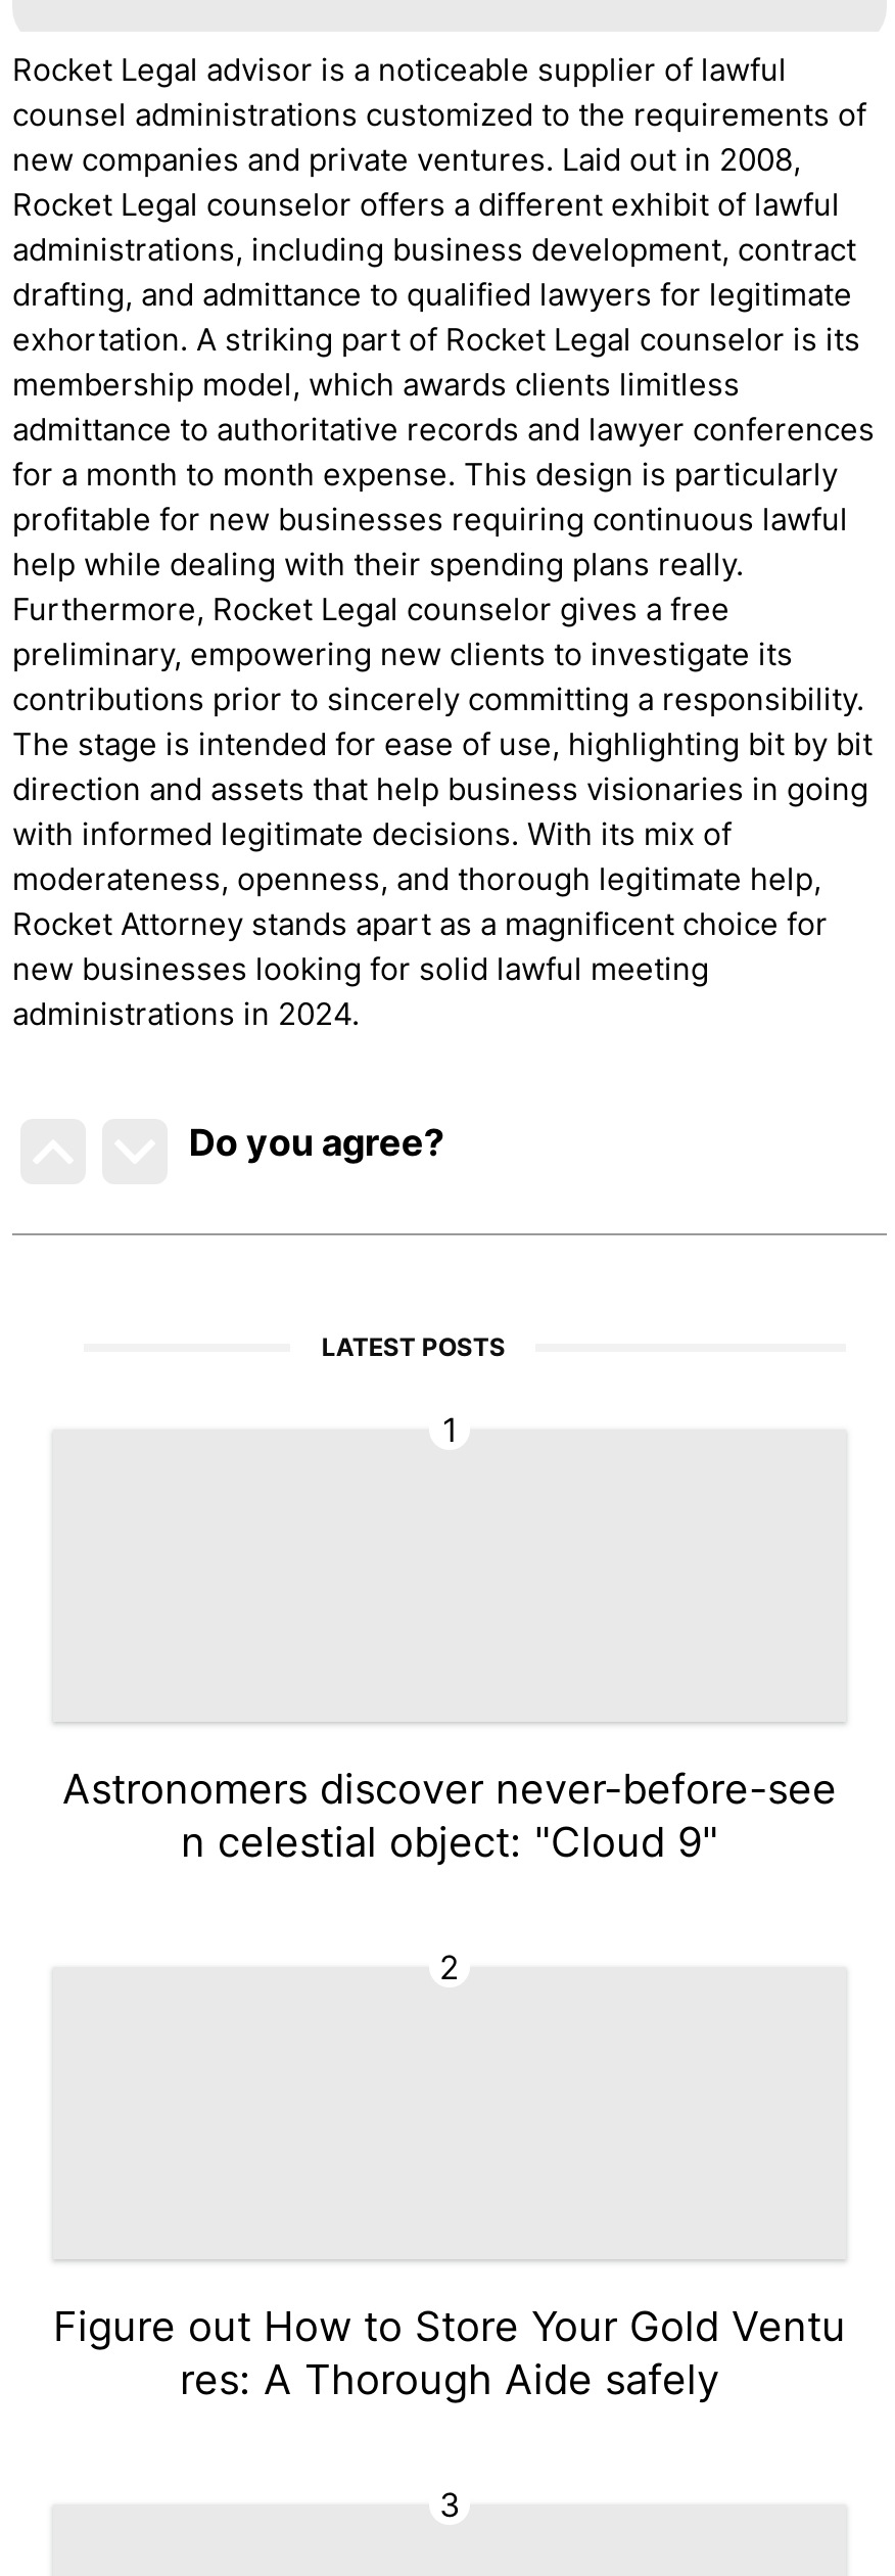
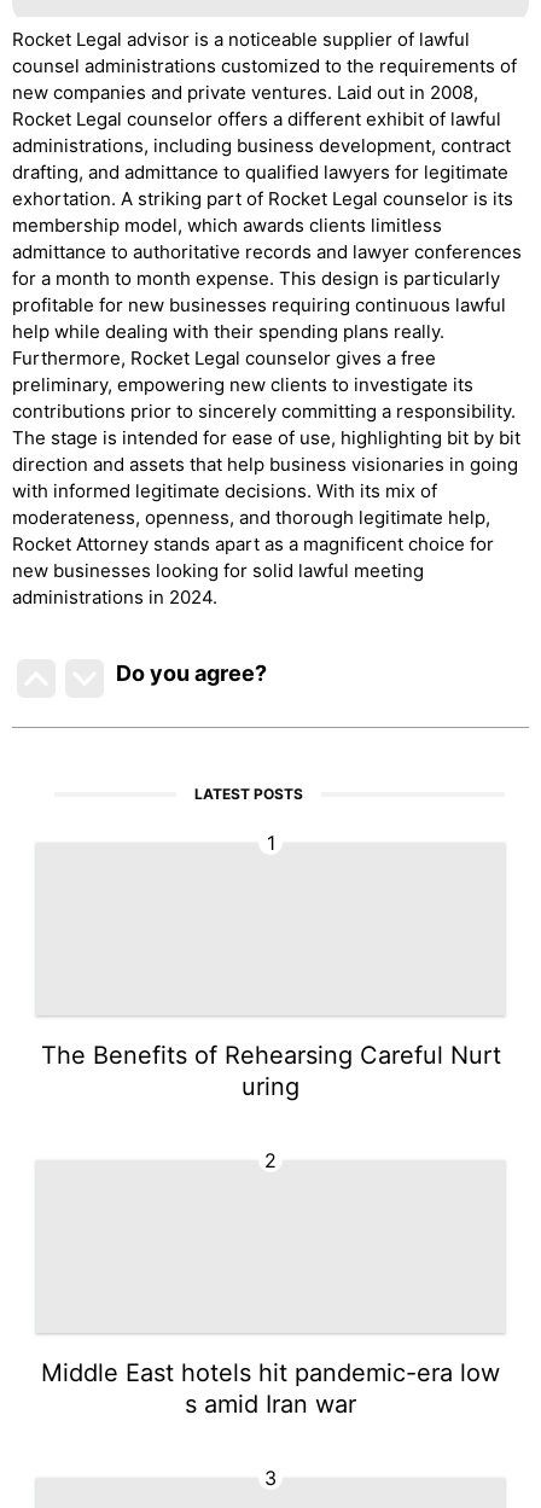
- Astronomers discover never-before-see
- n celestial object: "Cloud 9"
+ The Benefits of Rehearsing Careful Nurt
+ uring

- Figure out How to Store Your Gold Ventu
- res: A Thorough Aide safely
+ Middle East hotels hit pandemic-era low
+ s amid Iran war
